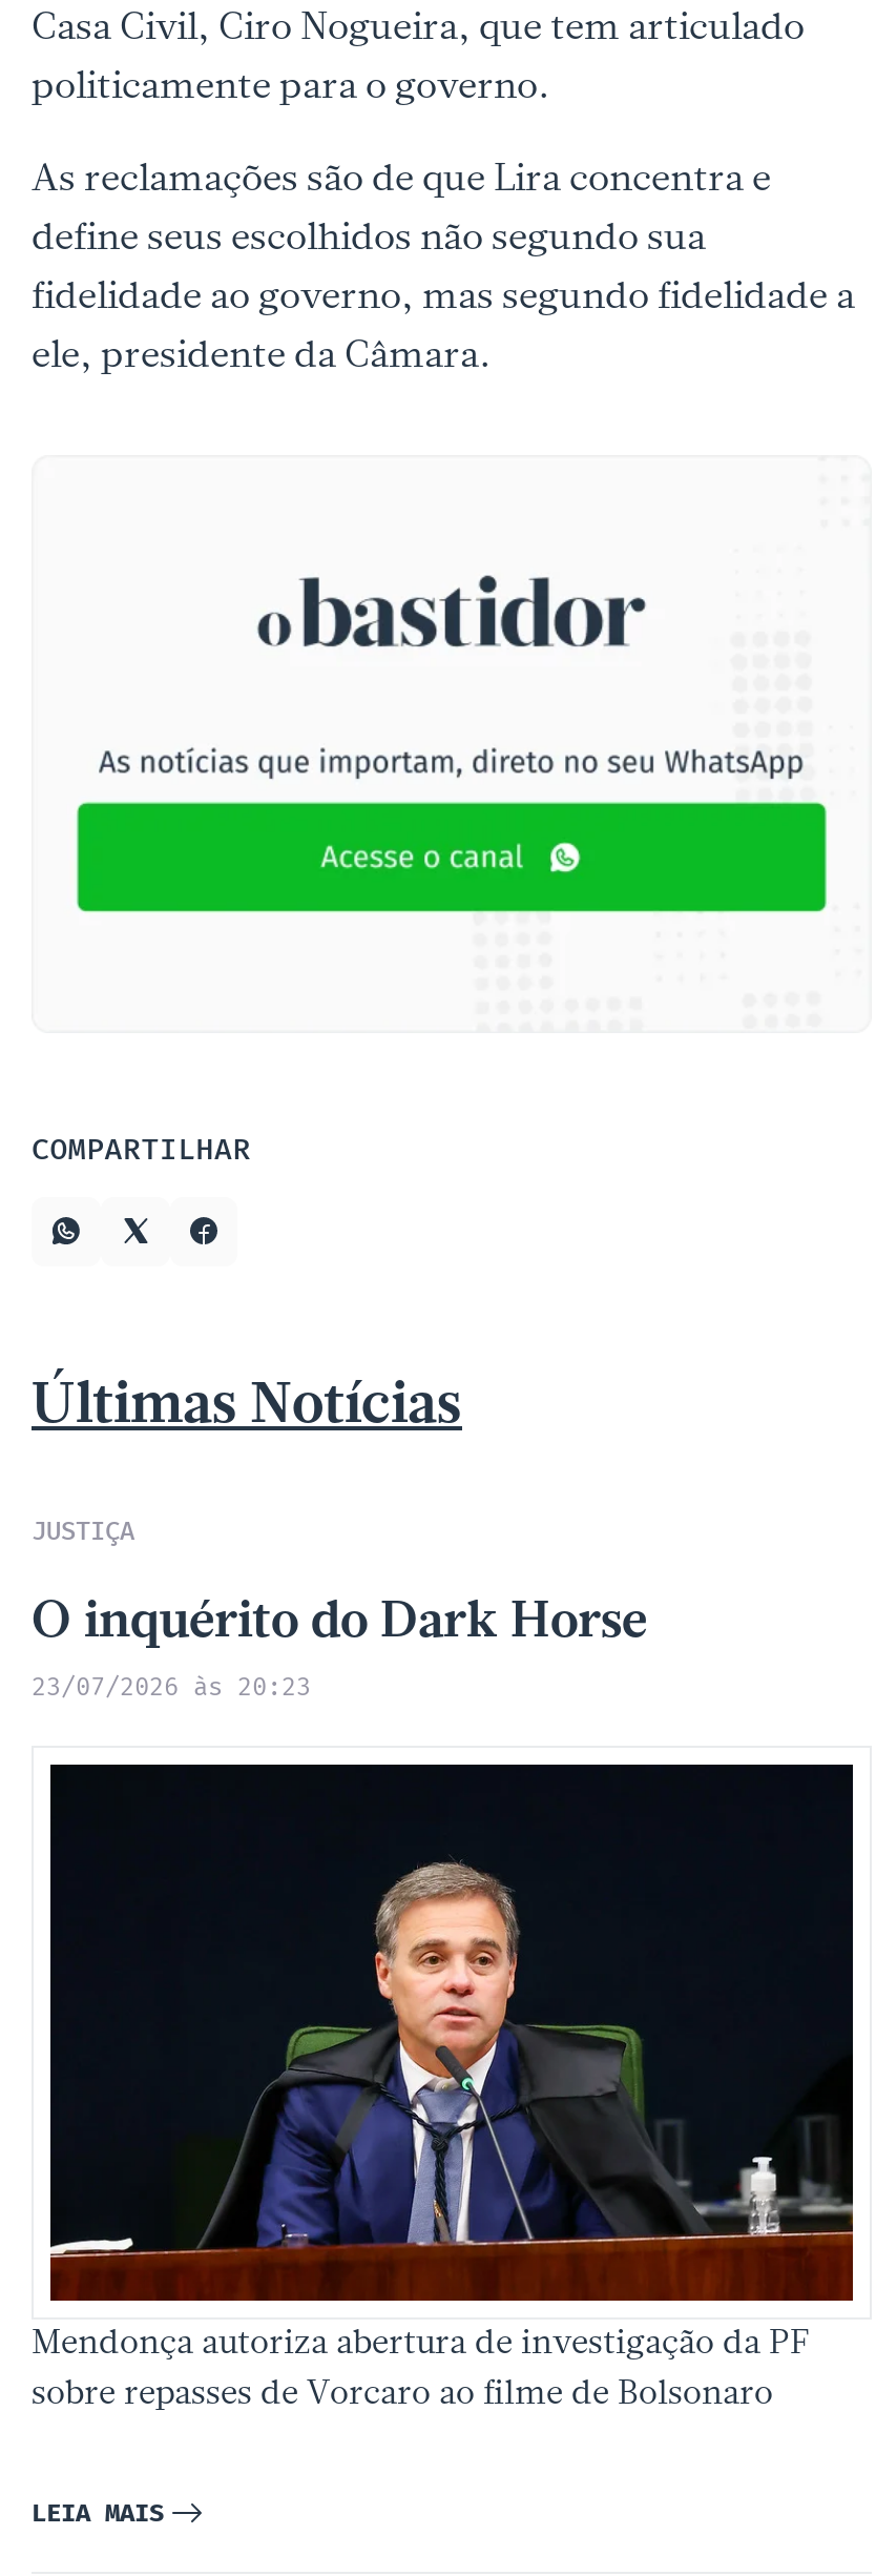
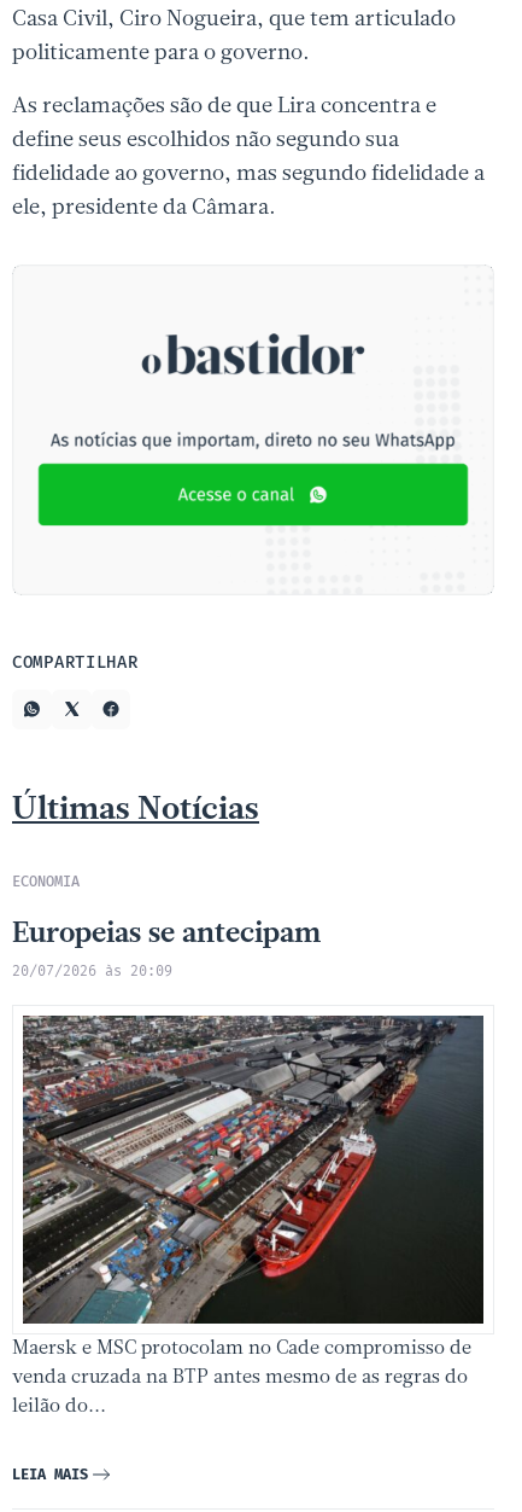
- JUSTIÇA
- O inquérito do Dark Horse
- 23/07/2026 às 20:23
+ ECONOMIA
+ Europeias se antecipam
+ 20/07/2026 às 20:09

- [image]
- Mendonça autoriza abertura de investigação da PF
- sobre repasses de Vorcaro ao filme de Bolsonaro
+ [image]
+ Maersk e MSC protocolam no Cade compromisso de
+ venda cruzada na BTP antes mesmo de as regras do
+ leilão do...
